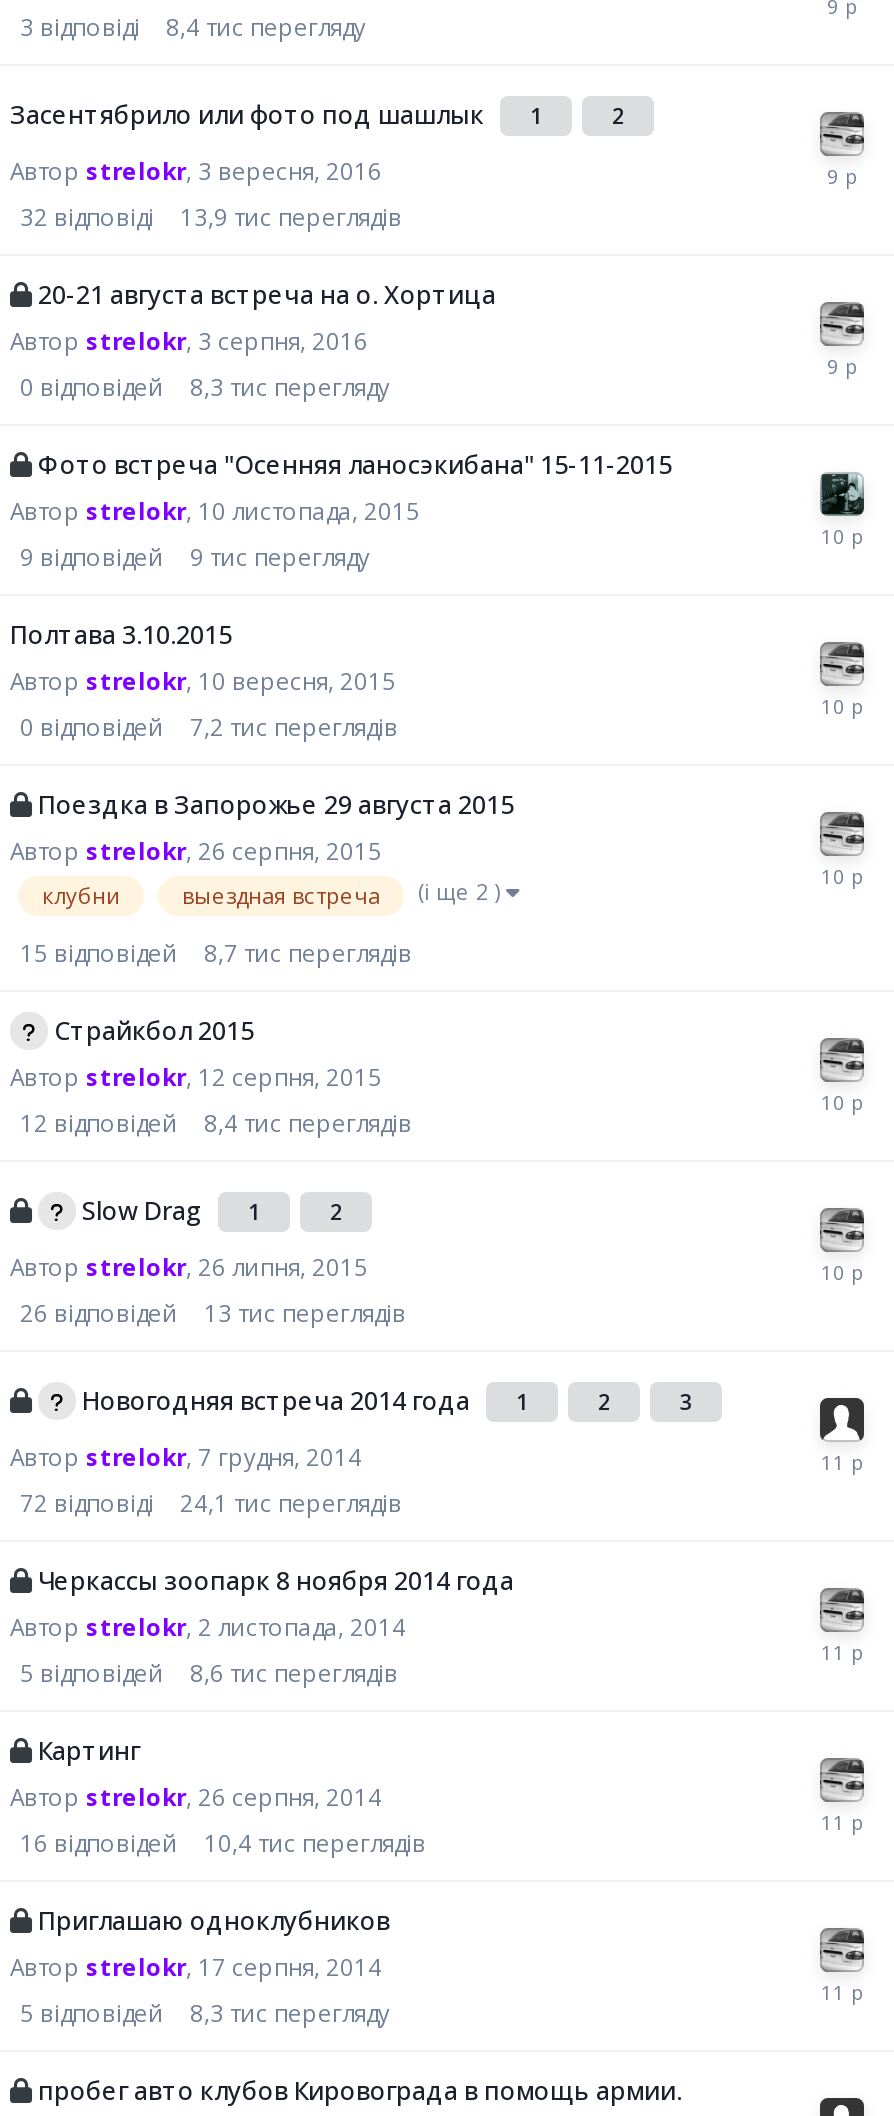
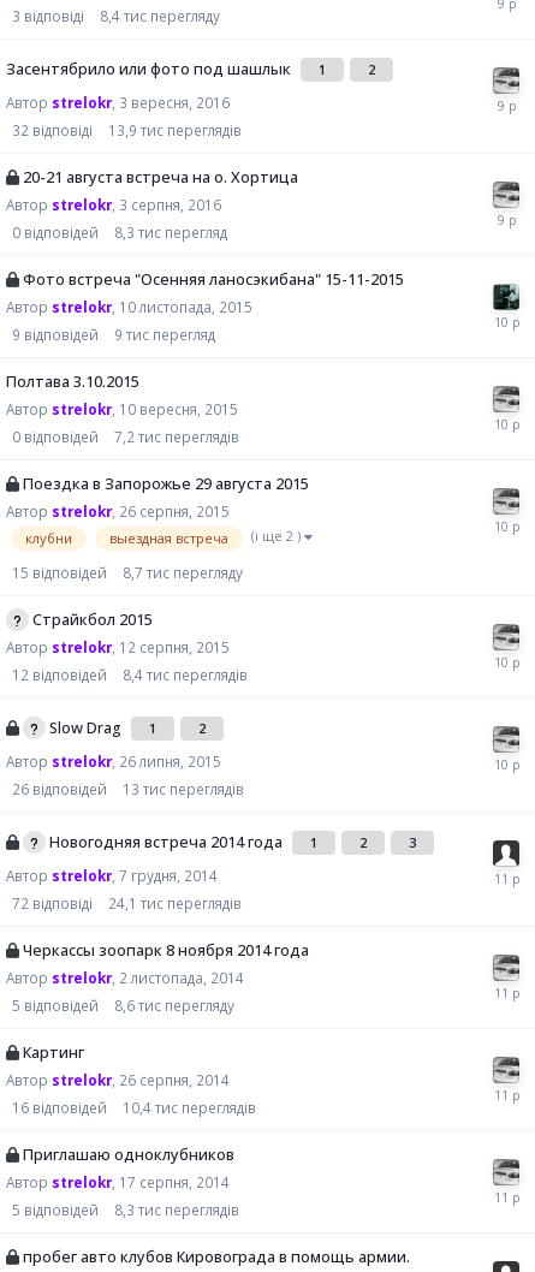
- 8,3 тис перегляду
+ 8,3 тис перегляд

- 9 тис перегляду
+ 9 тис перегляд

- 8,7 тис переглядів
+ 8,7 тис перегляду

- 8,6 тис переглядів
+ 8,6 тис перегляду

- 8,3 тис перегляду
+ 8,3 тис переглядів
